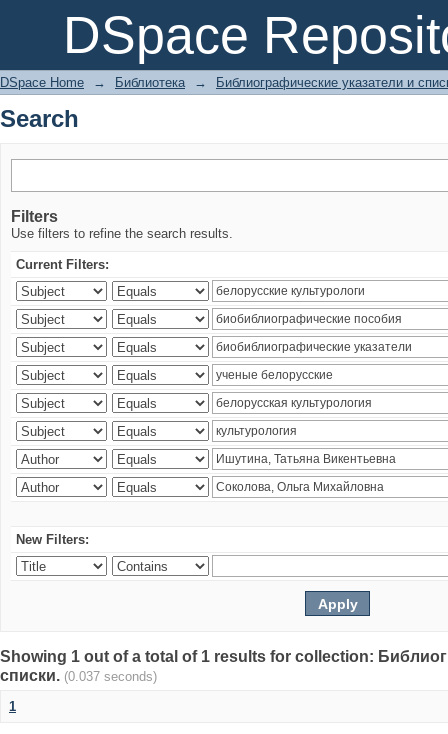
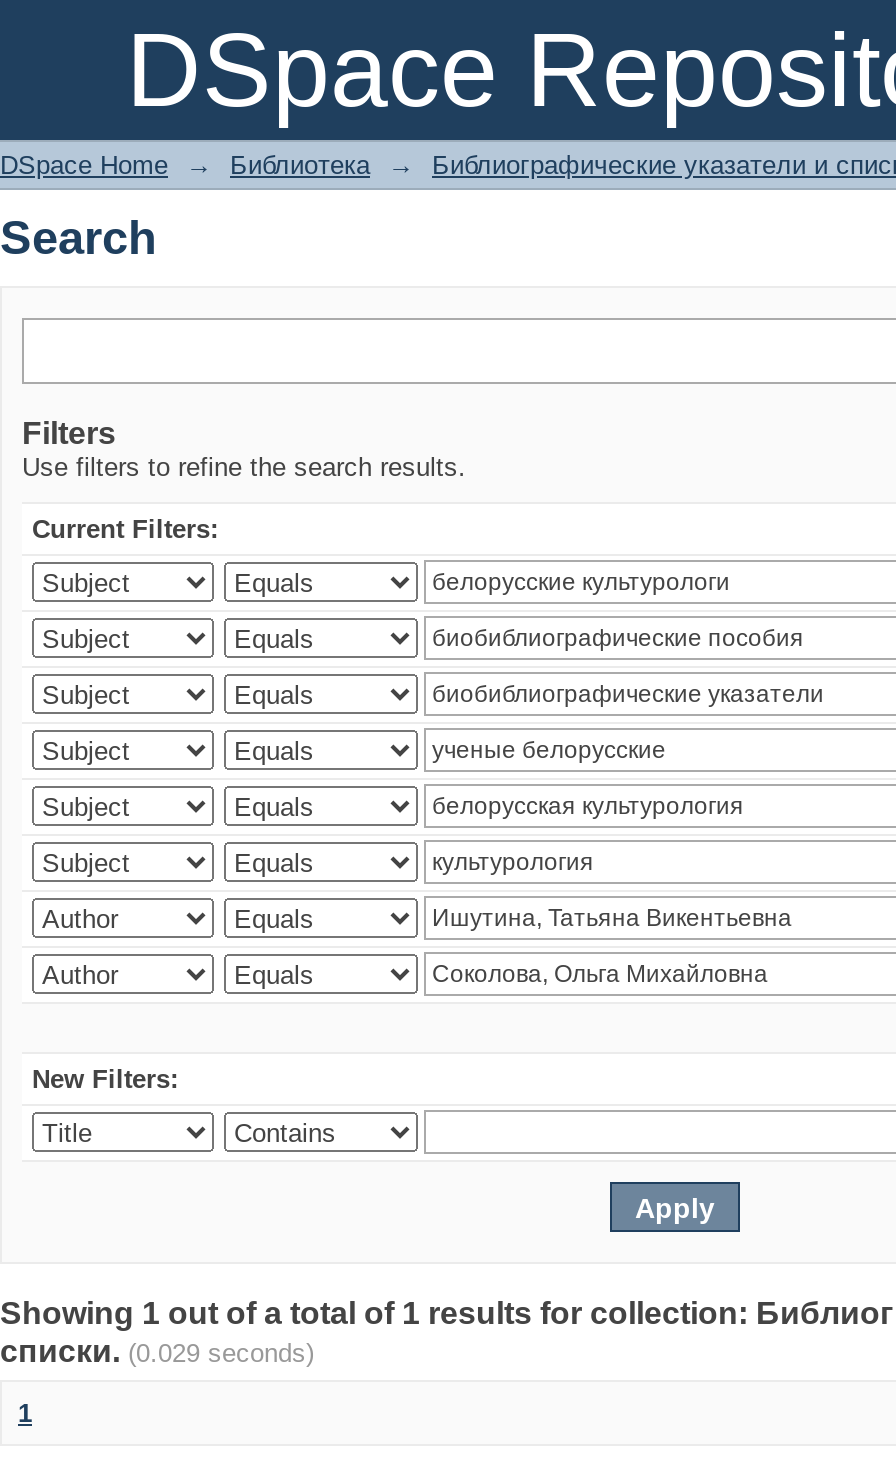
- списки. (0.037 seconds)
+ списки. (0.029 seconds)
